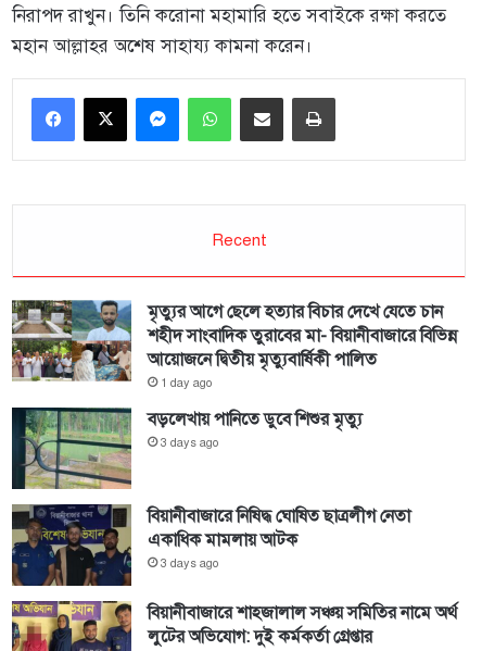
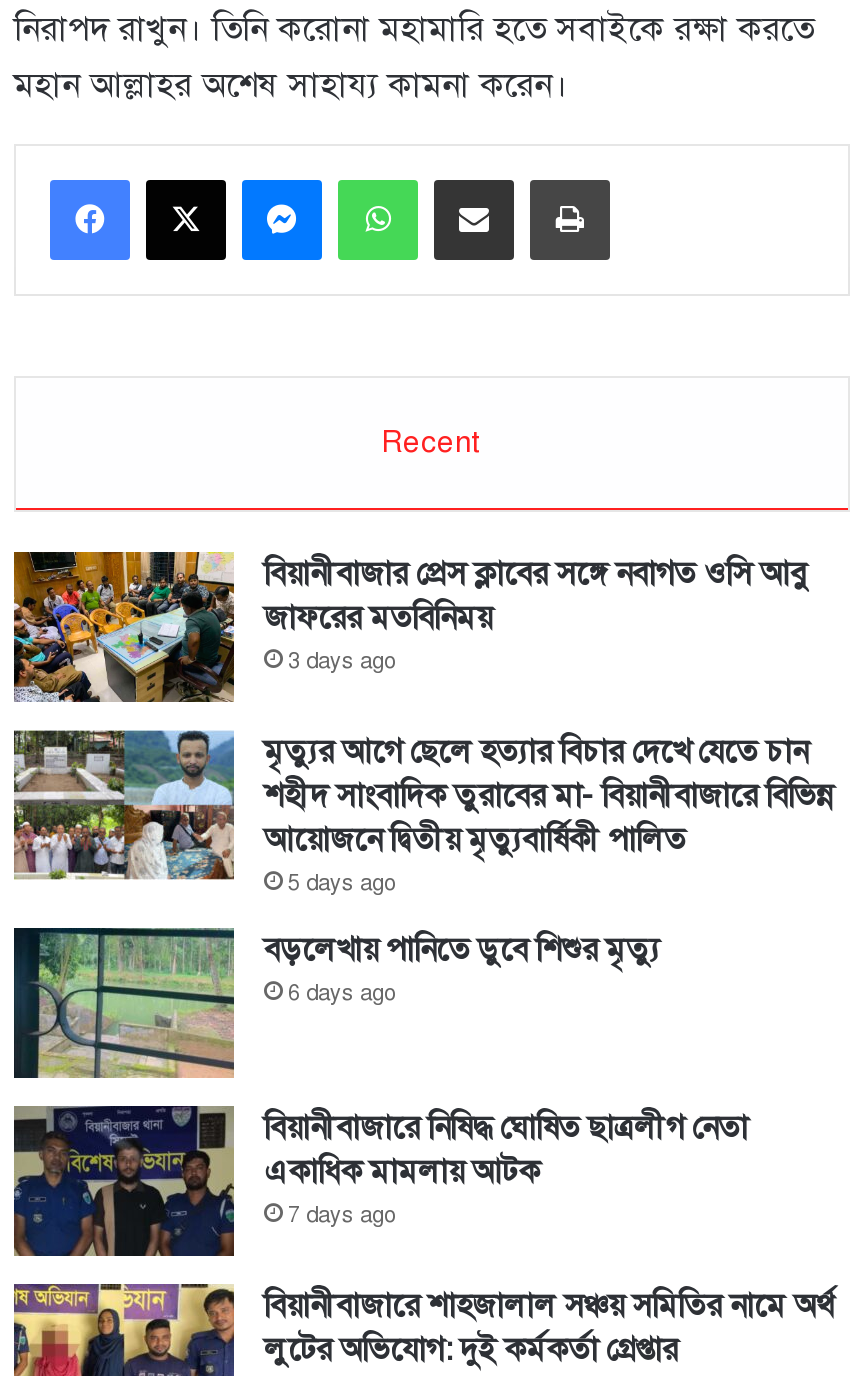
+ [image]
+ বিয়ানীবাজার প্রেস ক্লাবের সঙ্গে নবাগত ওসি আবু
+ জাফরের মতবিনিময়
+ 3 days ago

- 1 day ago
+ 5 days ago

- 3 days ago
+ 6 days ago

- 3 days ago
+ 7 days ago
